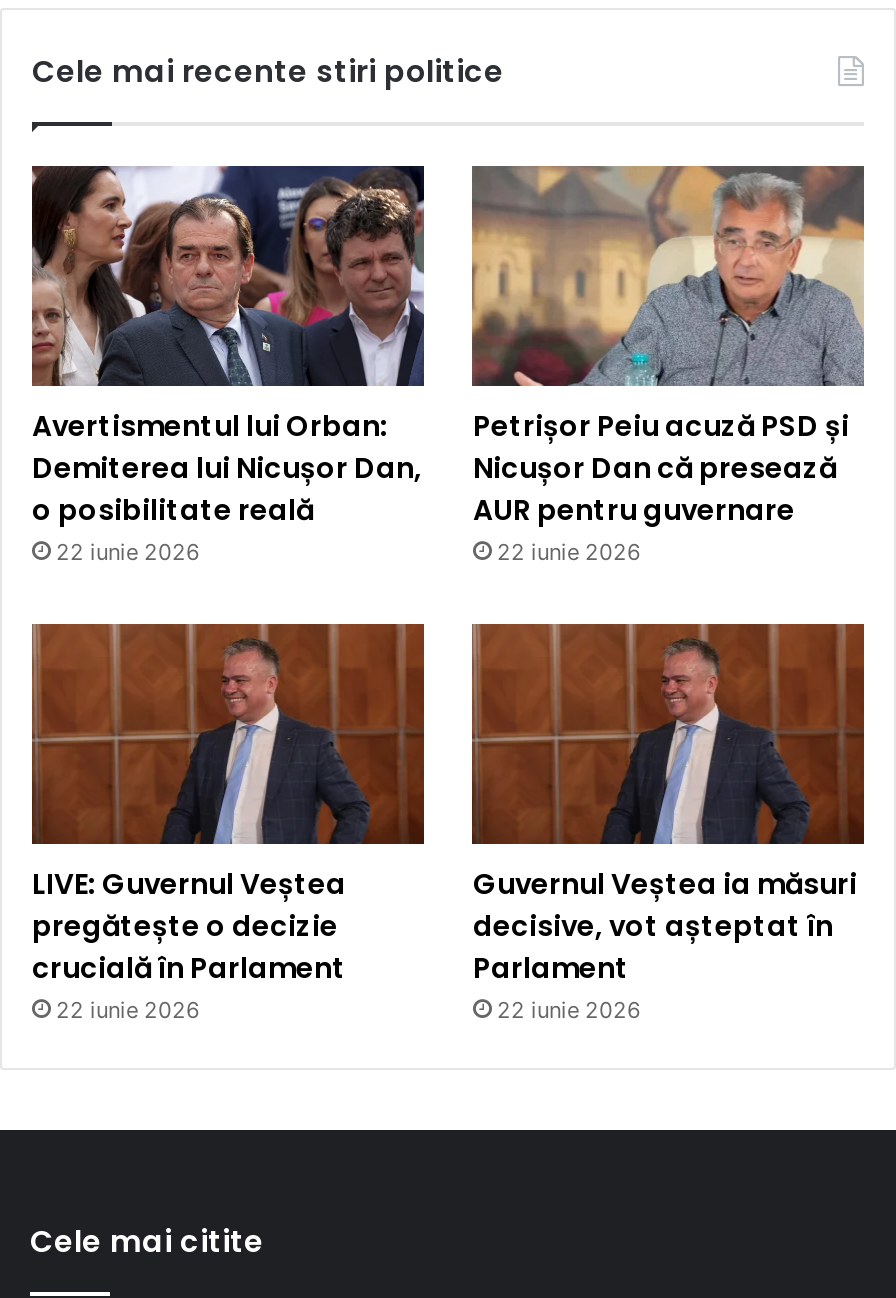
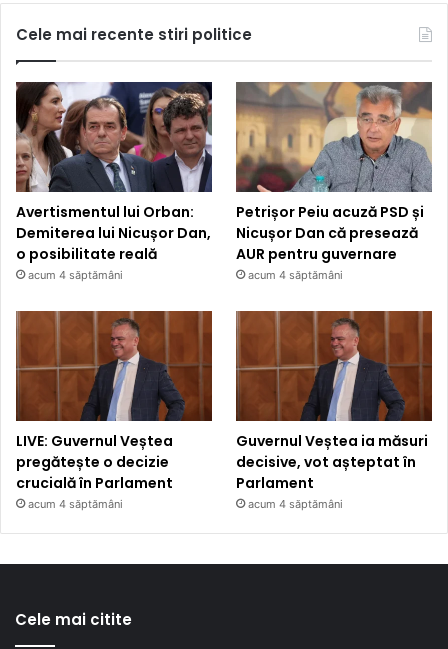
- 22 iunie 2026
+ acum 4 săptămâni

- 22 iunie 2026
+ acum 4 săptămâni

- 22 iunie 2026
+ acum 4 săptămâni

- 22 iunie 2026
+ acum 4 săptămâni
